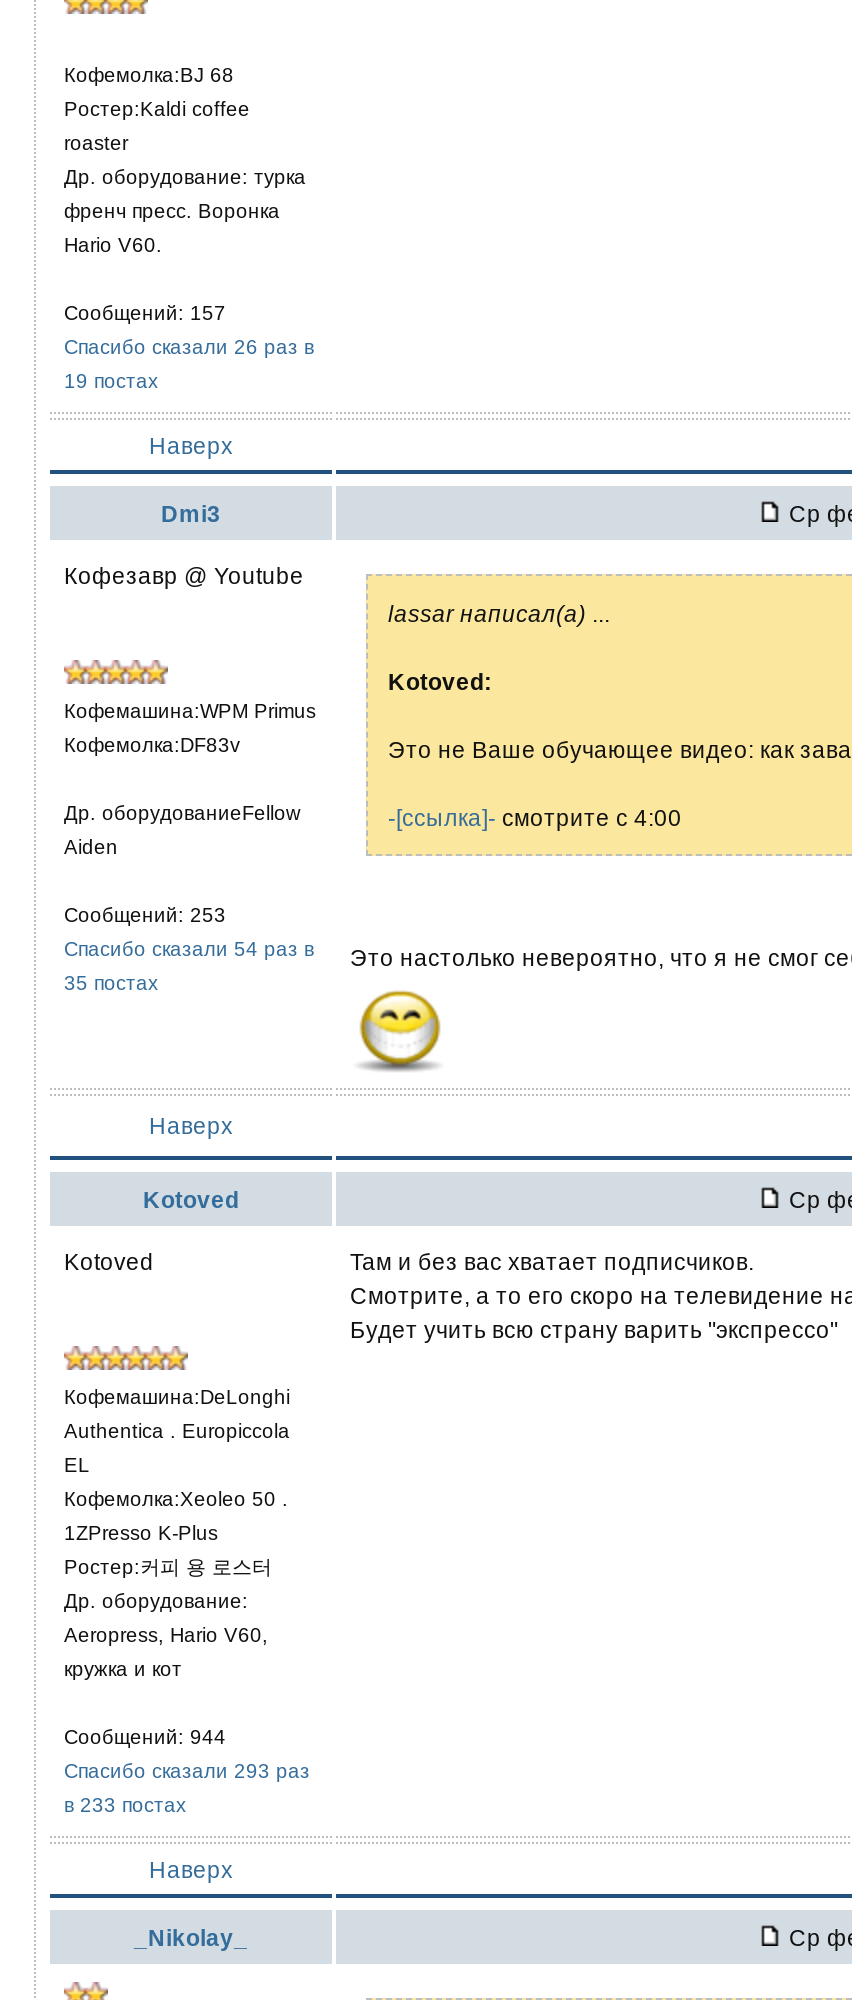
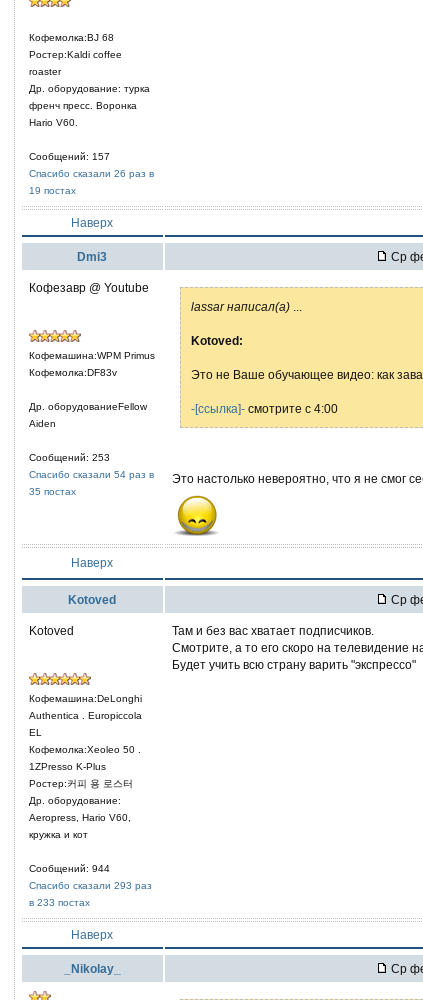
- [image]
+ [image]
